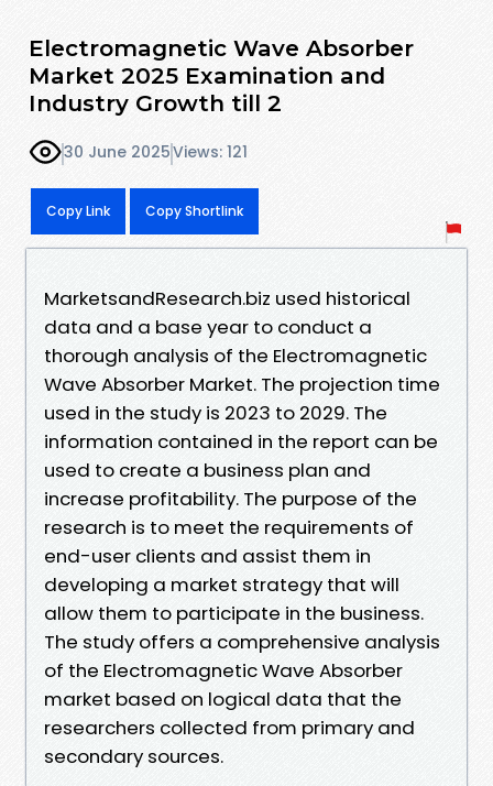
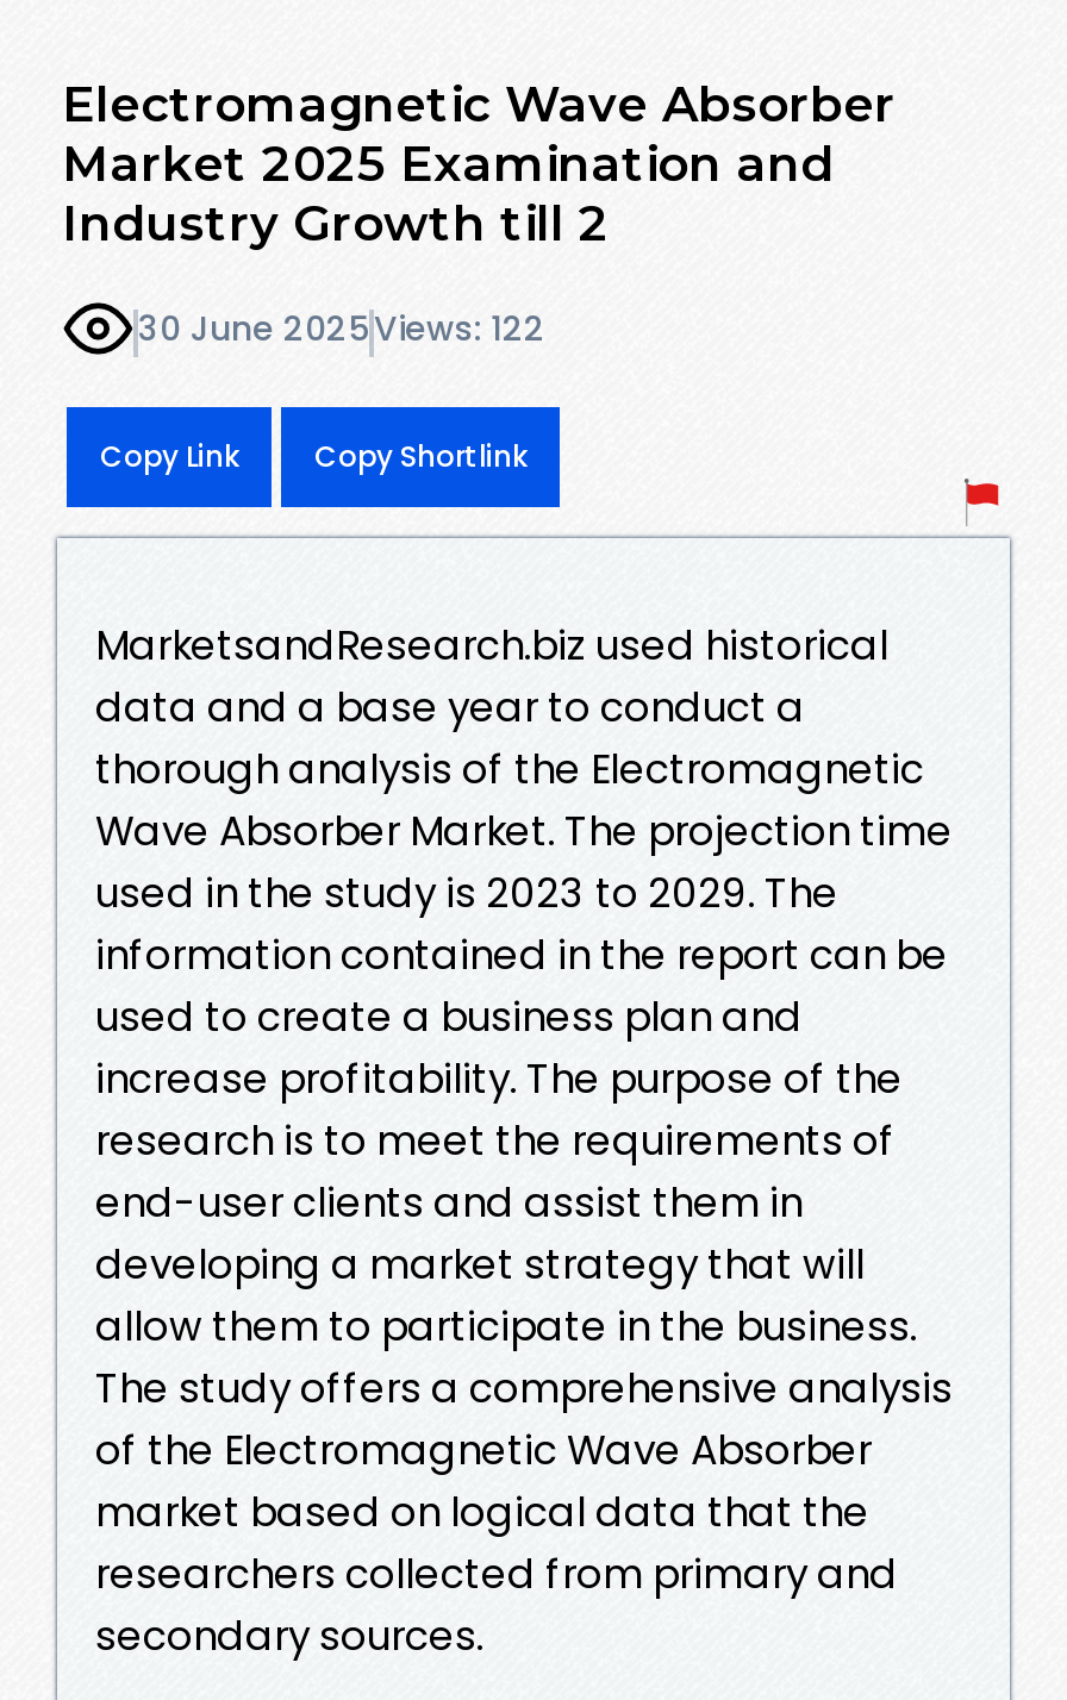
- 30 June 2025 Views: 121
+ 30 June 2025 Views: 122
